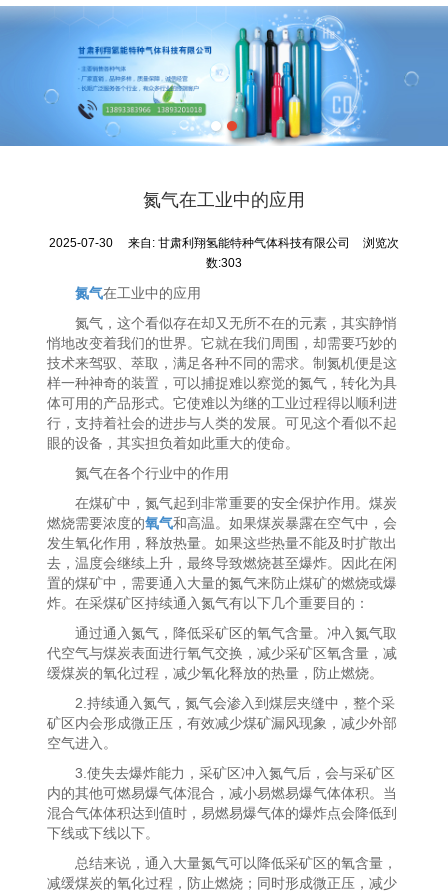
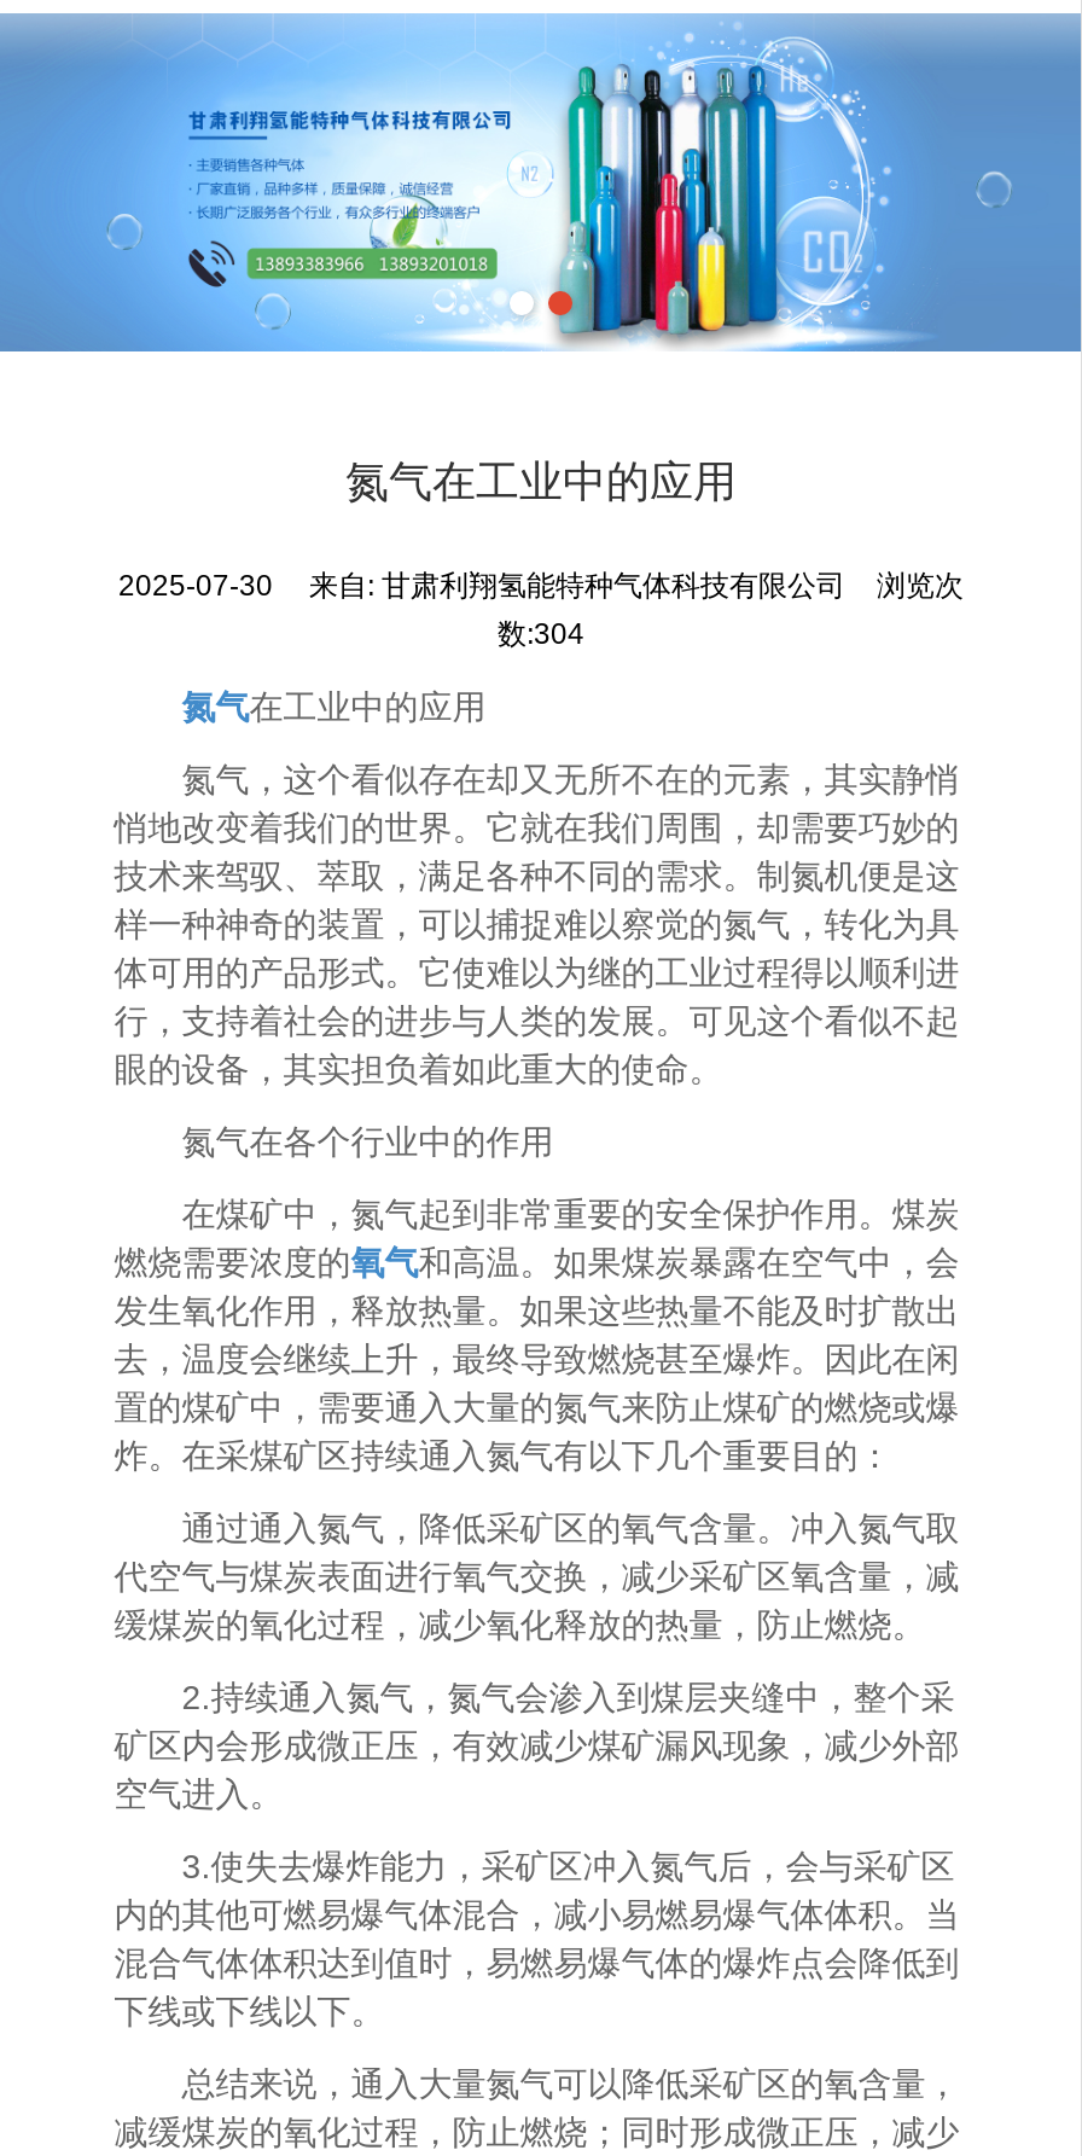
- 数:303
+ 数:304
